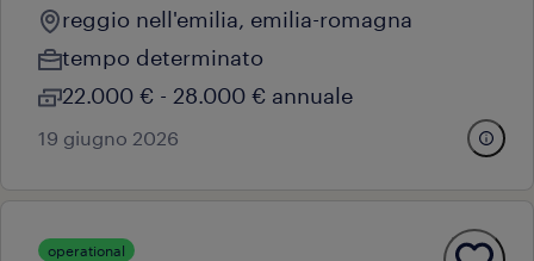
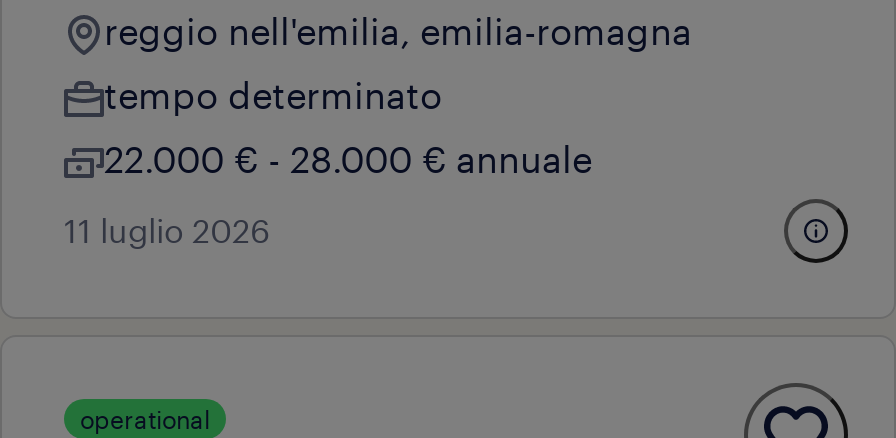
- 19 giugno 2026
+ 11 luglio 2026
